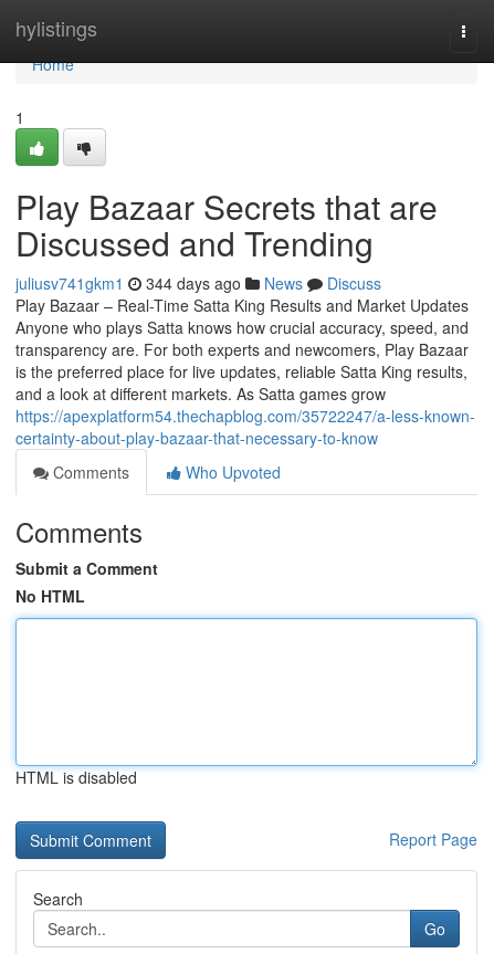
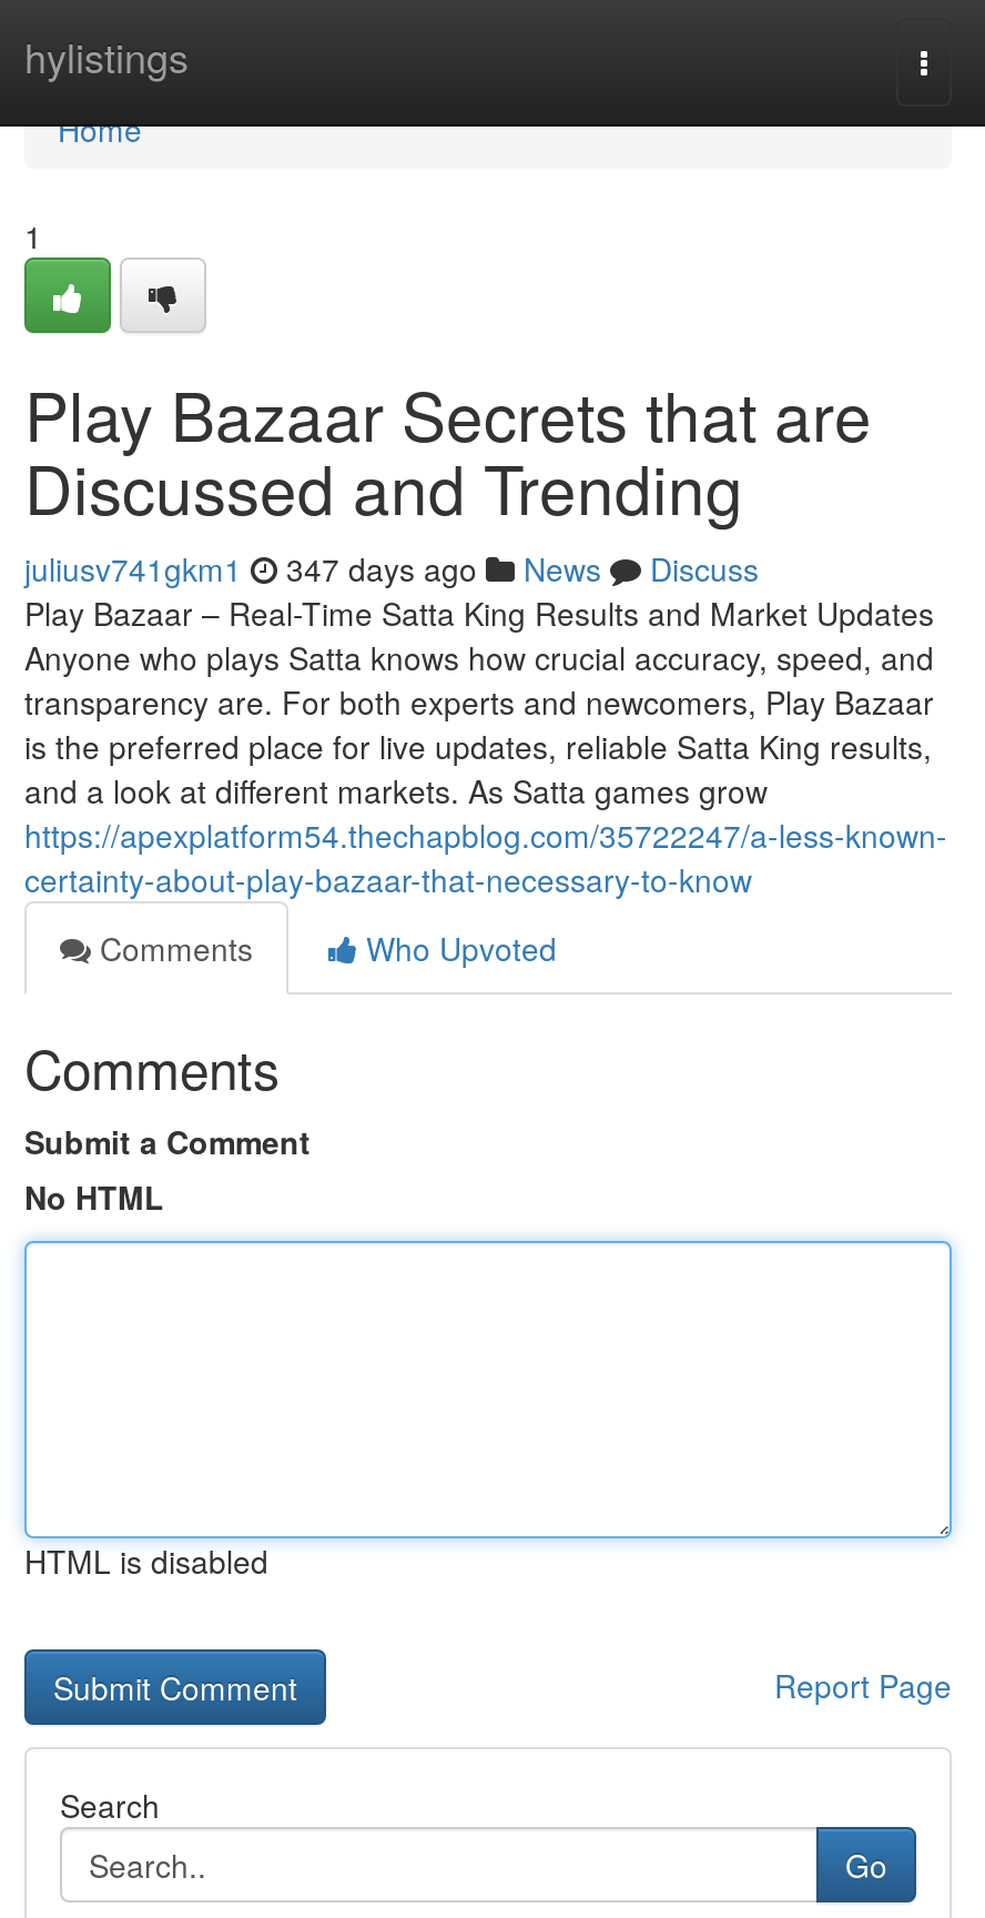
- juliusv741gkm1 344 days ago News Discuss
+ juliusv741gkm1 347 days ago News Discuss
